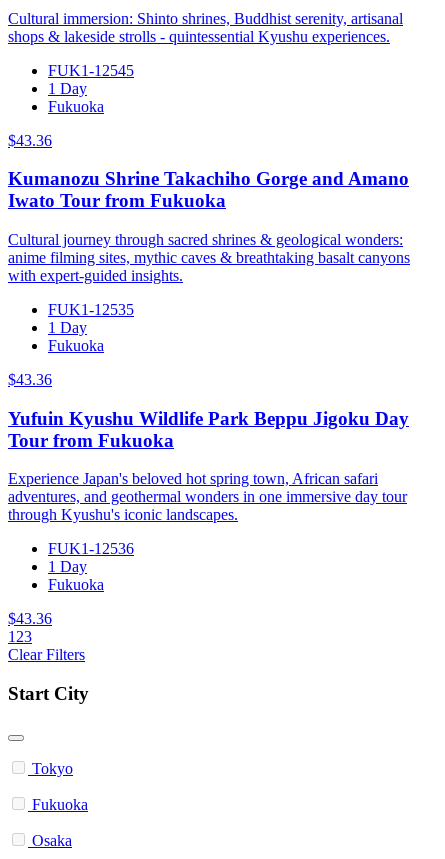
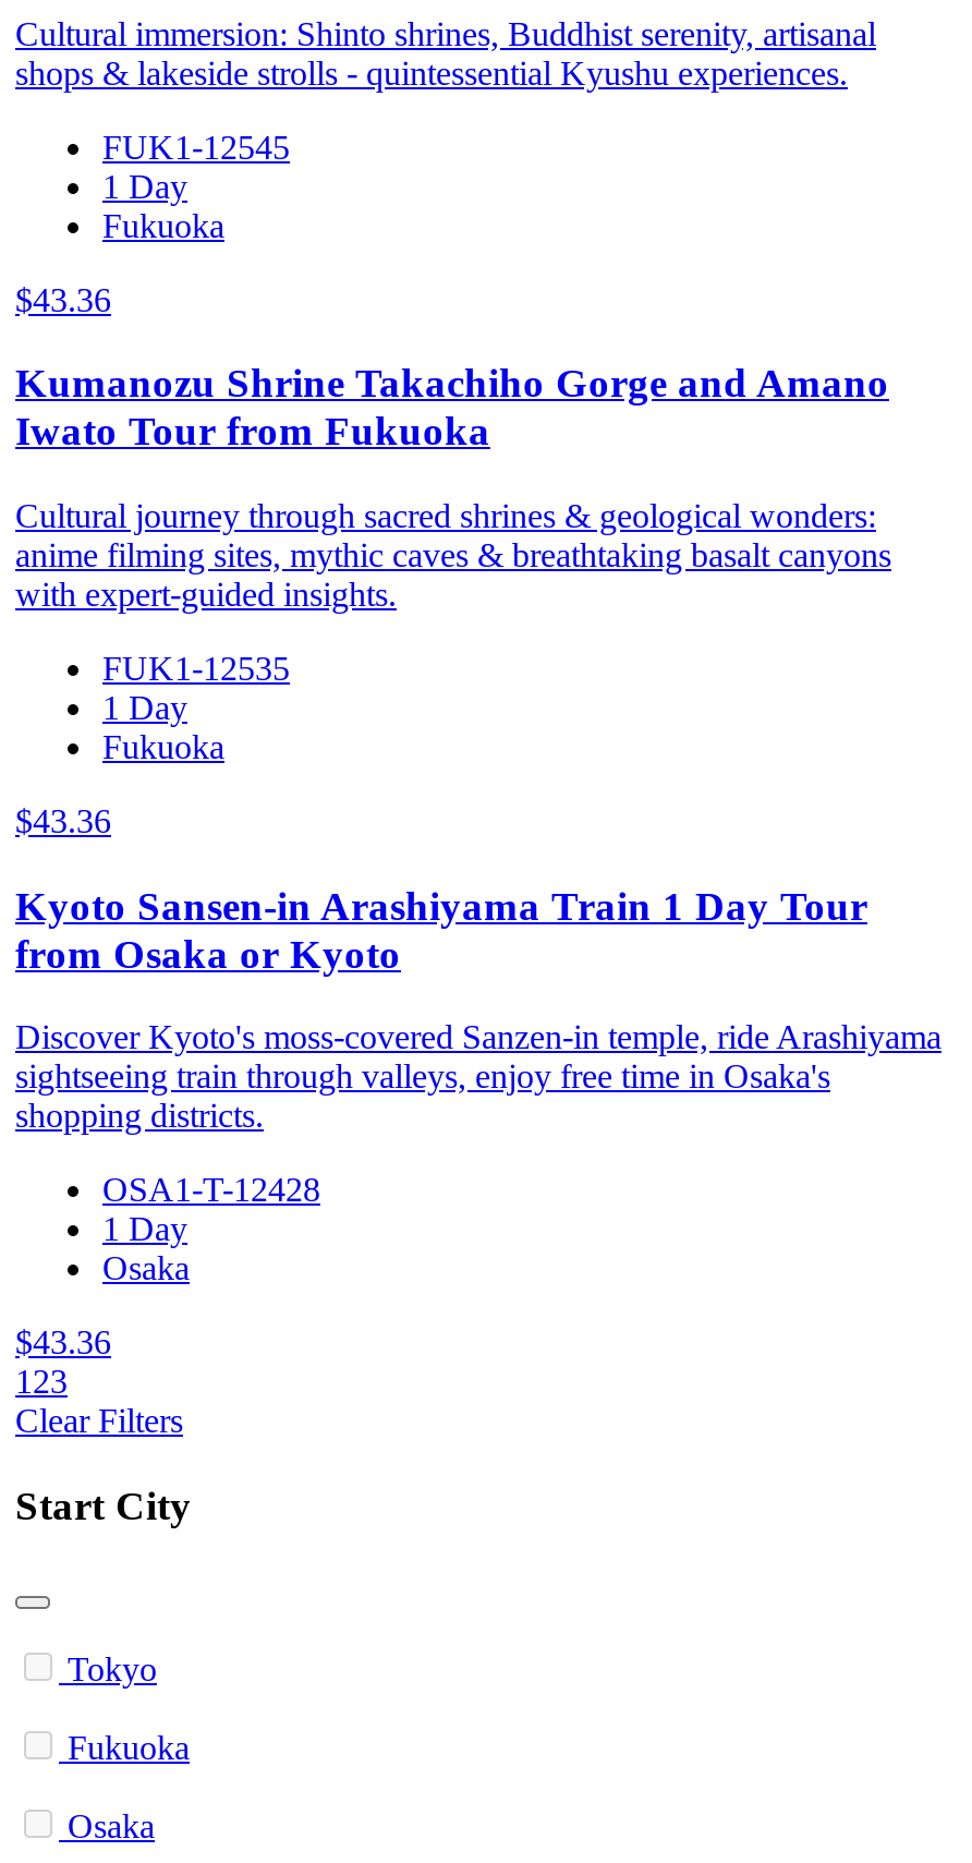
- Yufuin Kyushu Wildlife Park Beppu Jigoku Day
- Tour from Fukuoka
+ Kyoto Sansen-in Arashiyama Train 1 Day Tour
+ from Osaka or Kyoto

- Experience Japan's beloved hot spring town, African safari
- adventures, and geothermal wonders in one immersive day tour
- through Kyushu's iconic landscapes.
+ Discover Kyoto's moss-covered Sanzen-in temple, ride Arashiyama
+ sightseeing train through valleys, enjoy free time in Osaka's
+ shopping districts.

- FUK1-12536
+ OSA1-T-12428

- Fukuoka
+ Osaka
